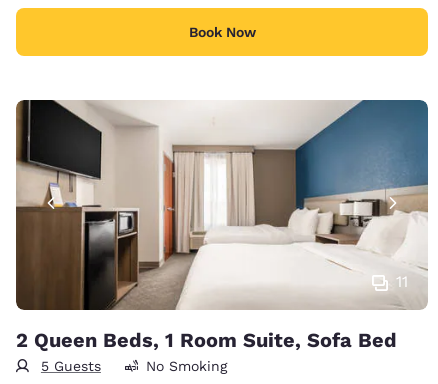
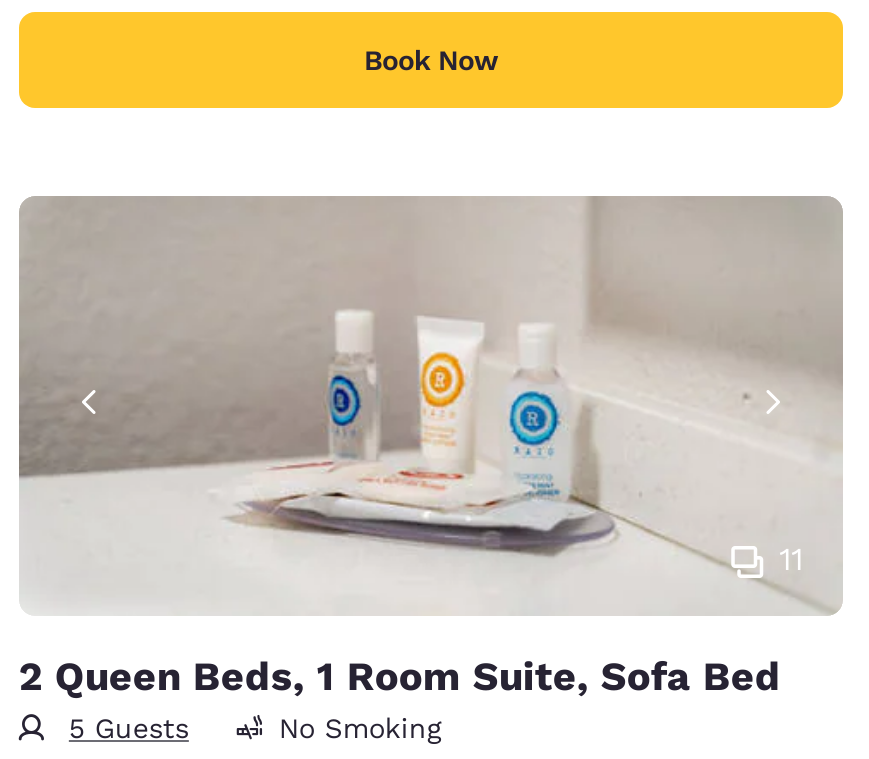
- [image]
+ [image]
